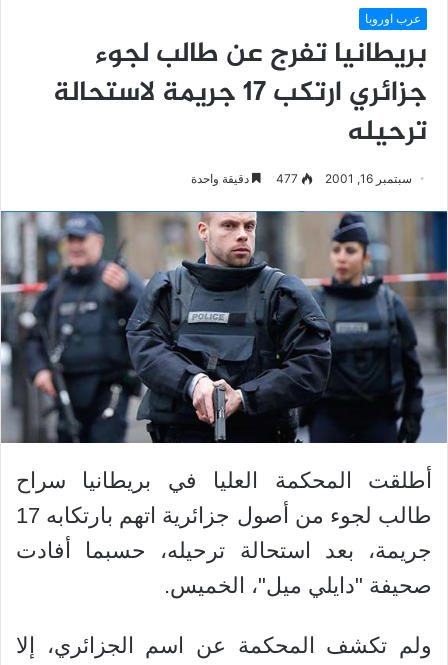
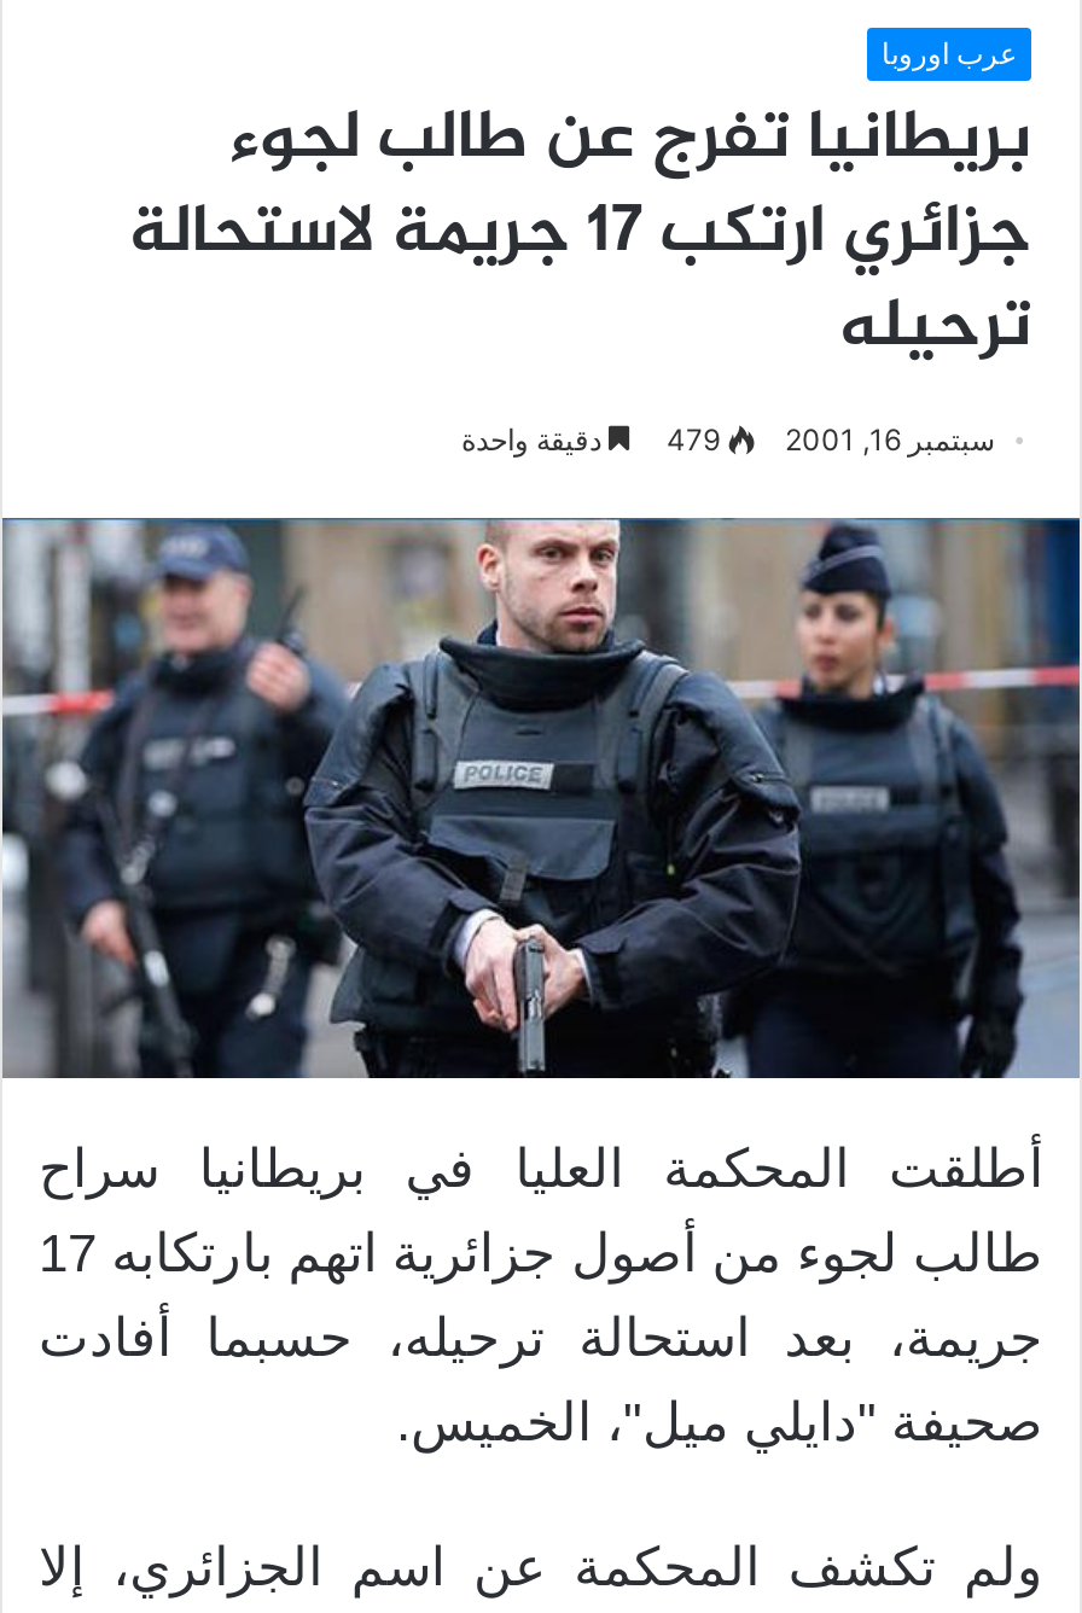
- 477 دقيقة واحدة
+ 479 دقيقة واحدة
